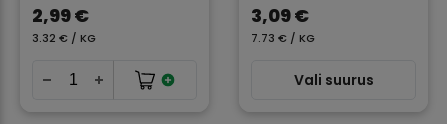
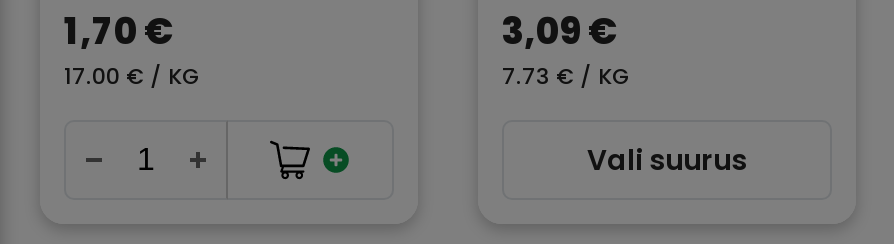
- 2,99 €
- 3.32 € / KG
+ 1,70 €
+ 17.00 € / KG
